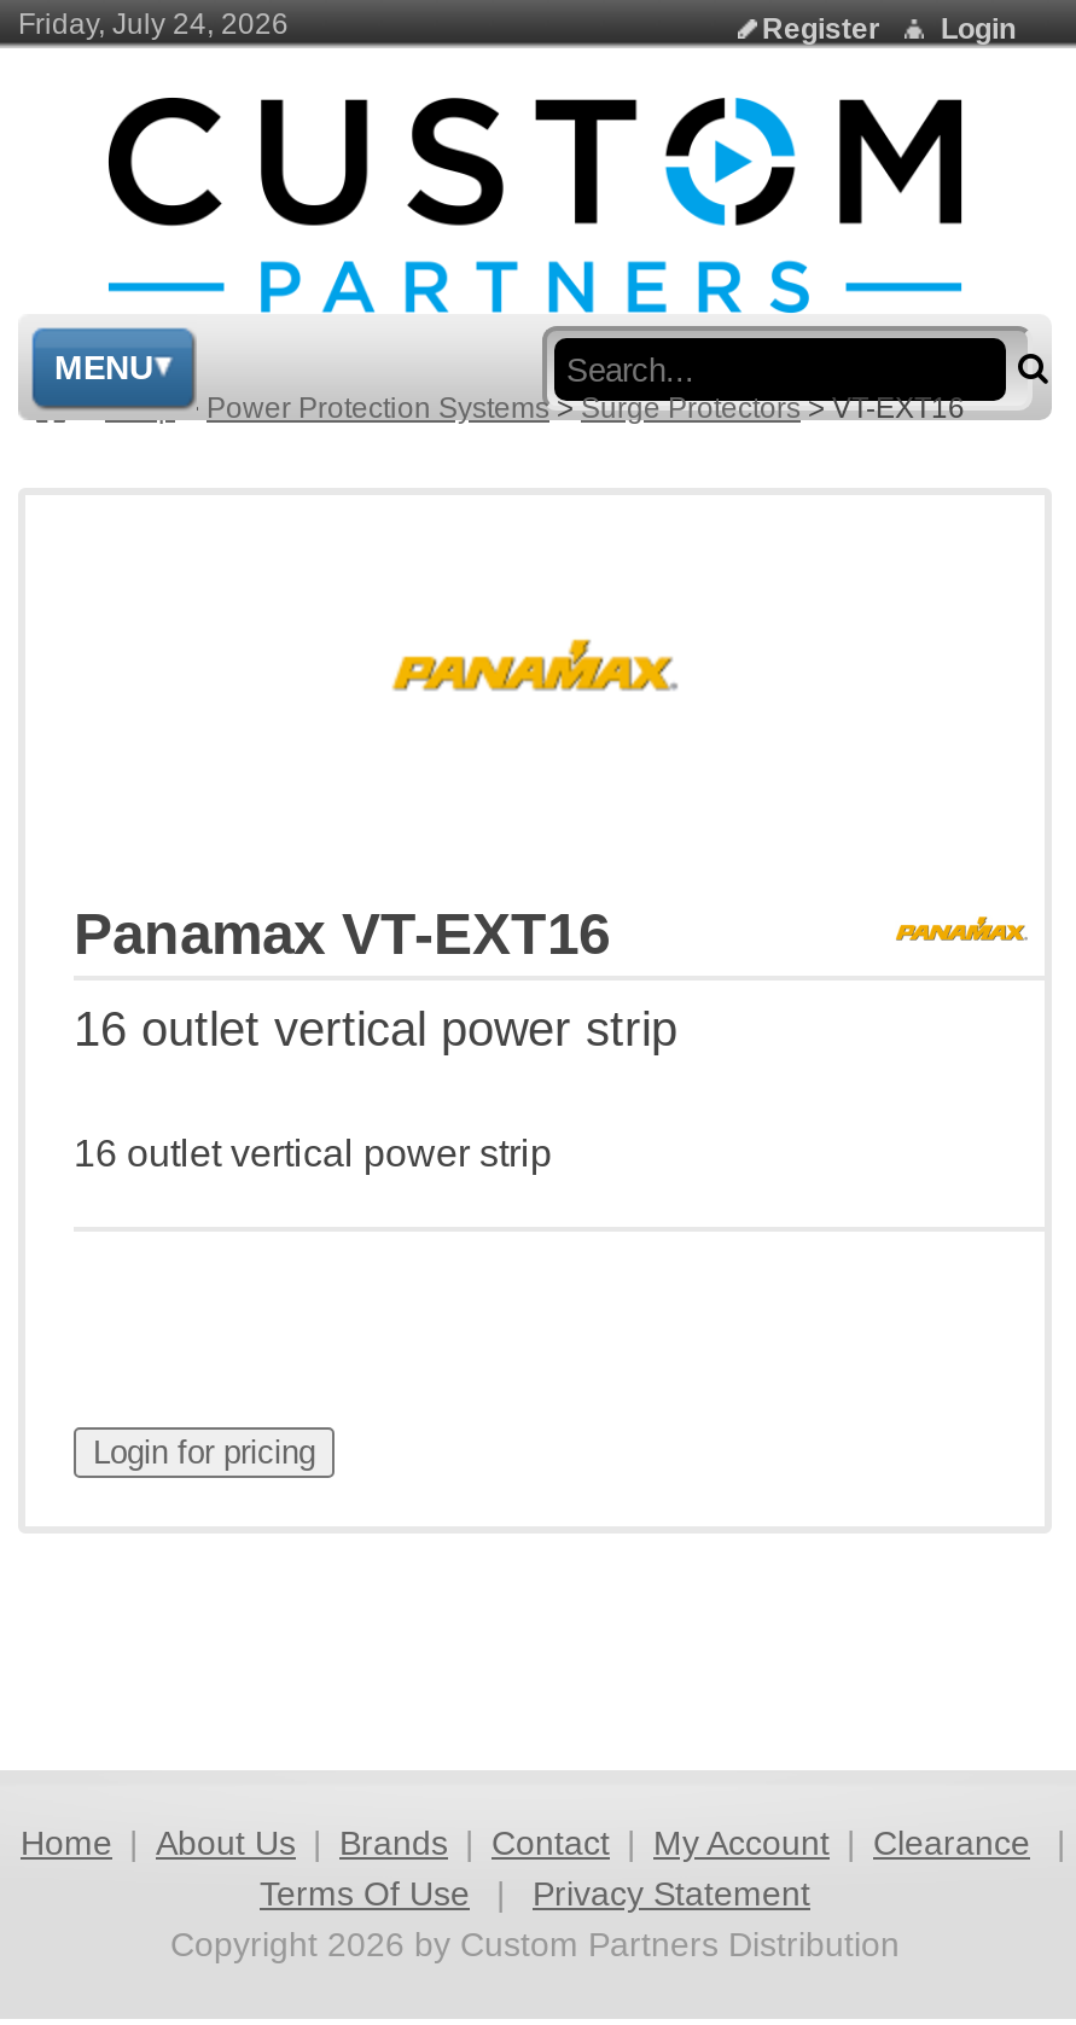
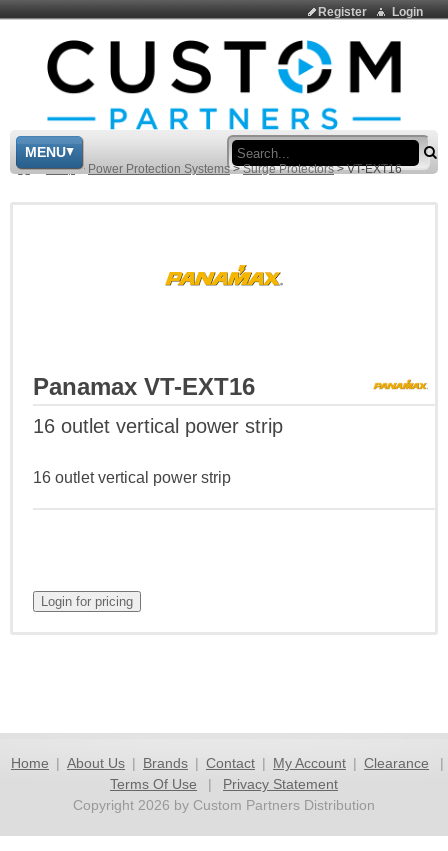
- Friday, July 24, 2026
